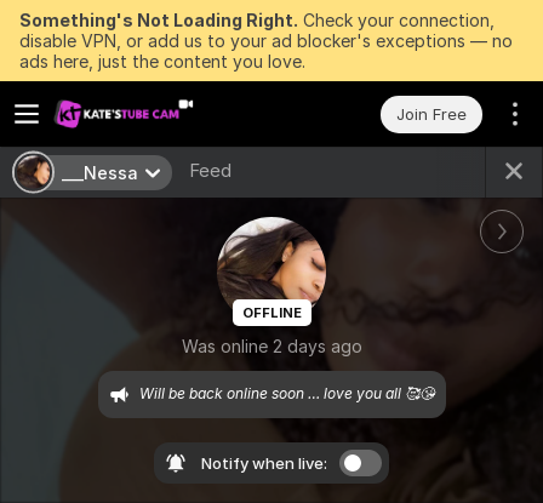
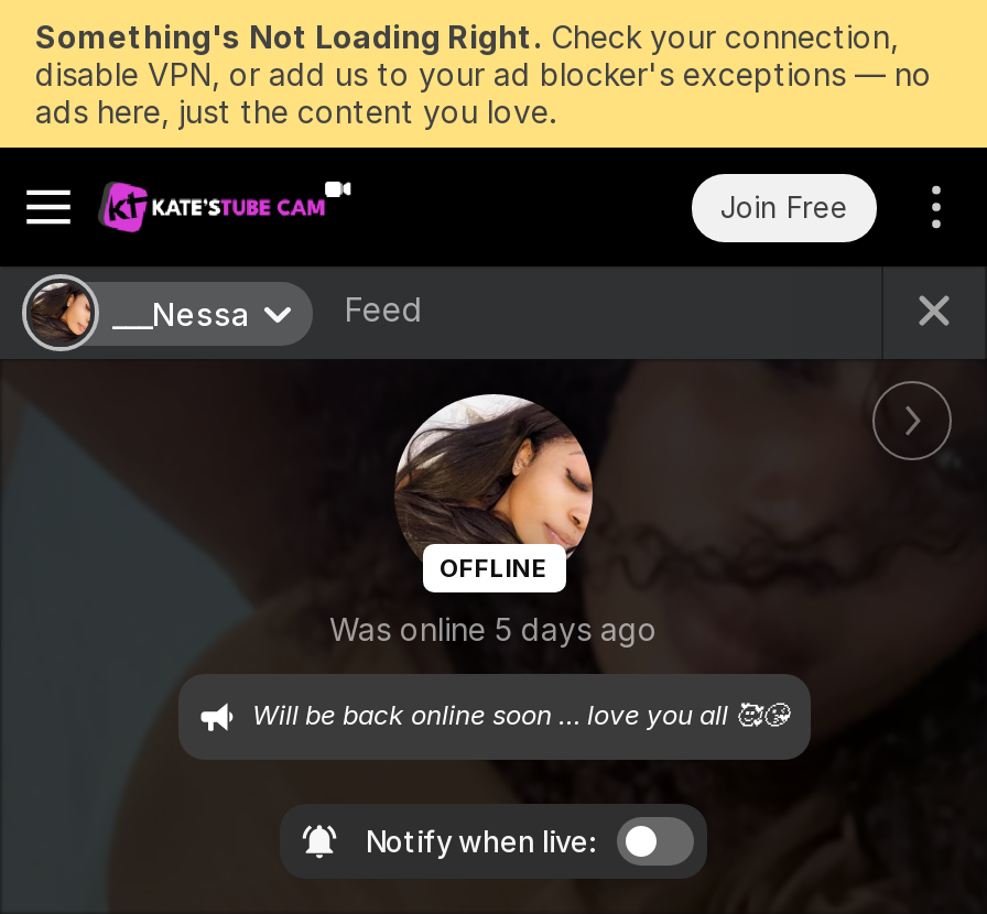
- Was online 2 days ago
+ Was online 5 days ago
